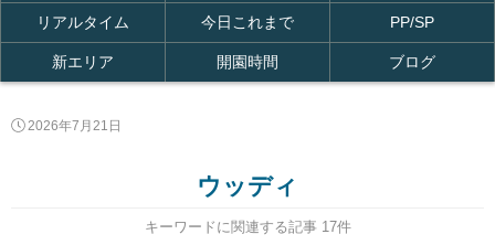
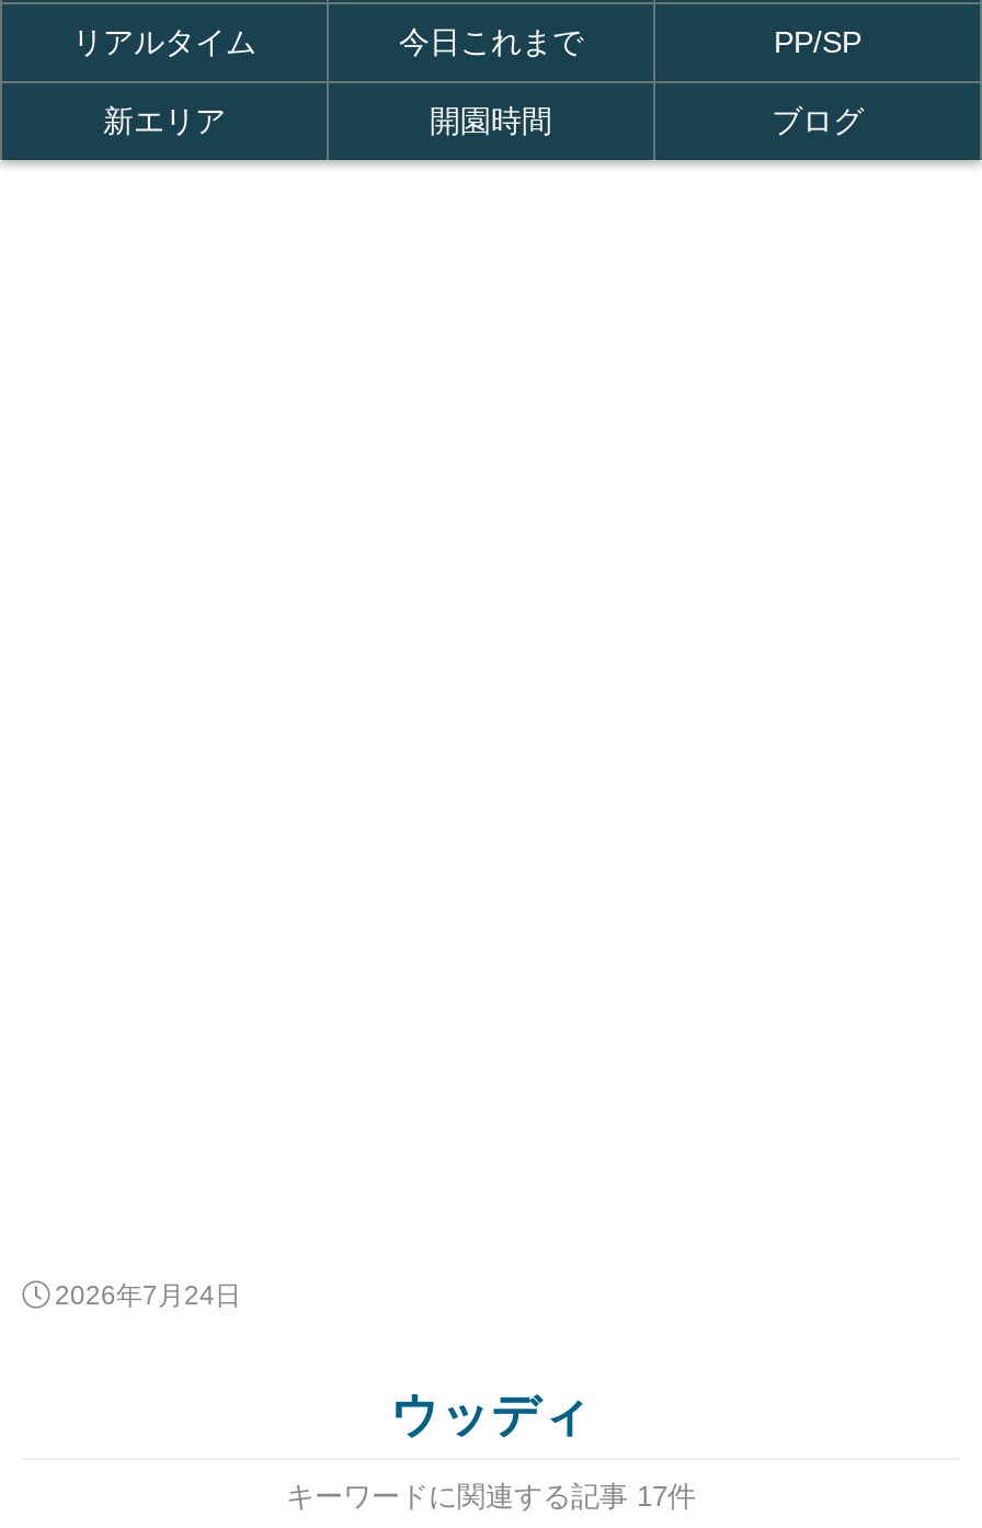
- 2026年7月21日
+ 2026年7月24日
